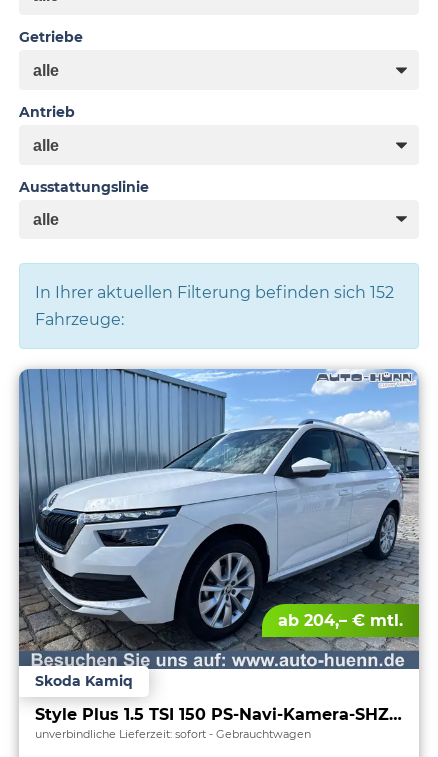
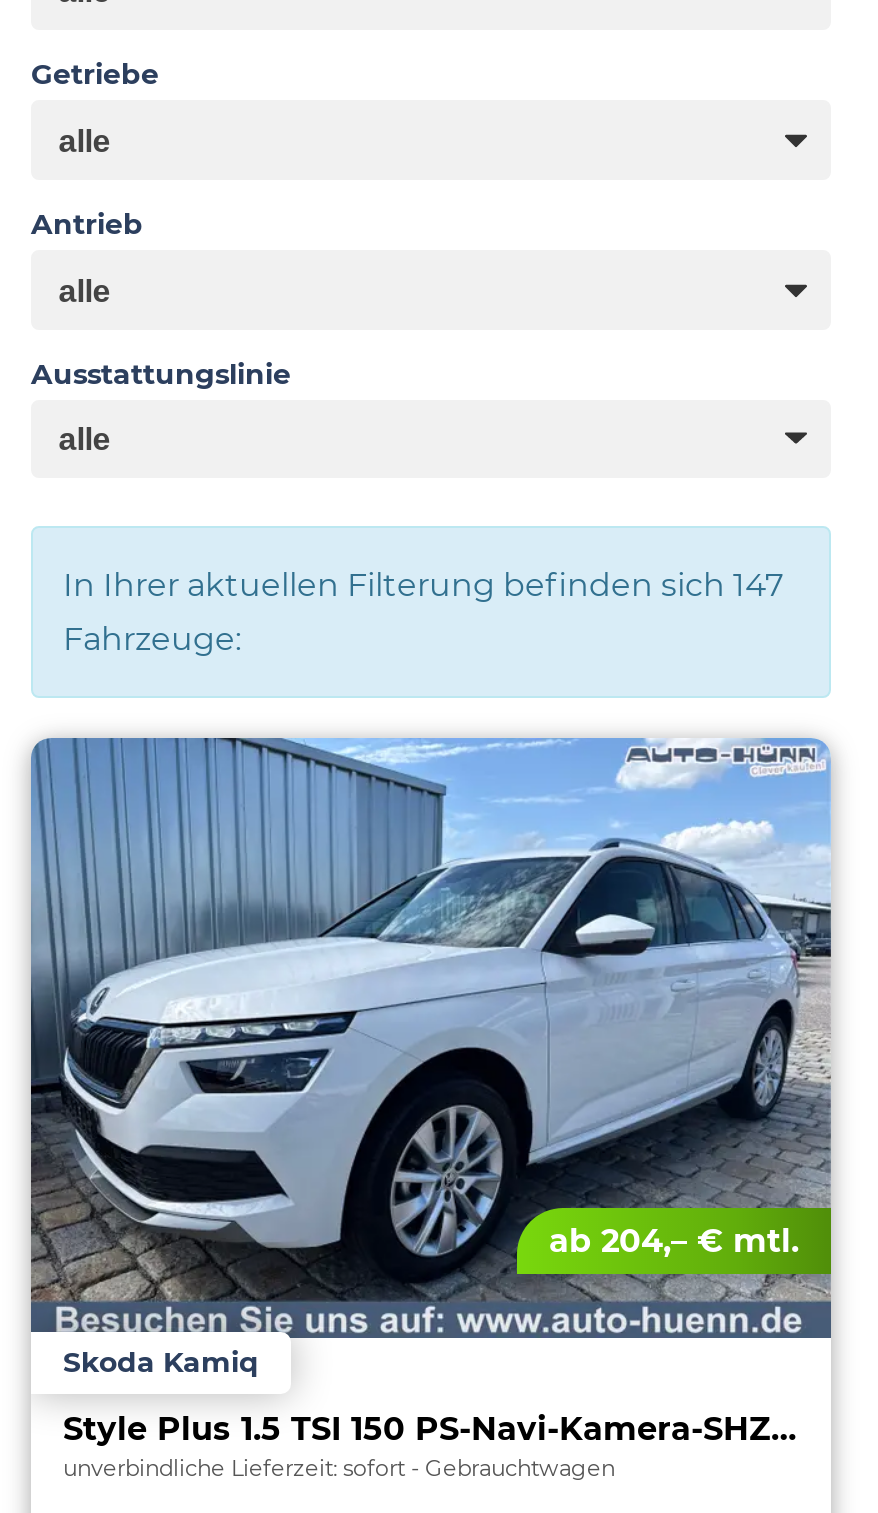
- In Ihrer aktuellen Filterung befinden sich 152
+ In Ihrer aktuellen Filterung befinden sich 147
